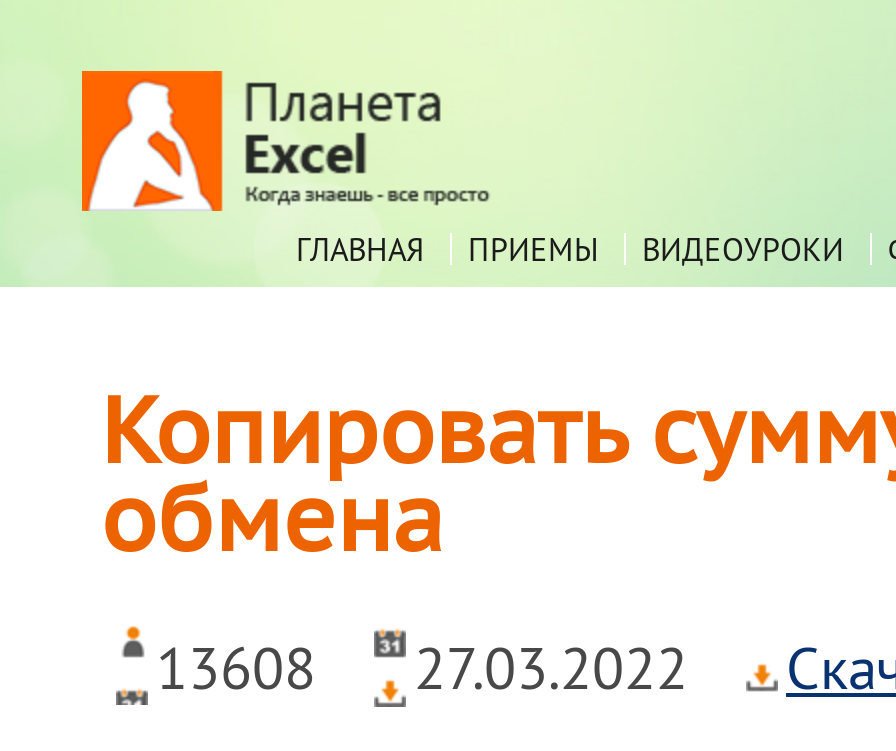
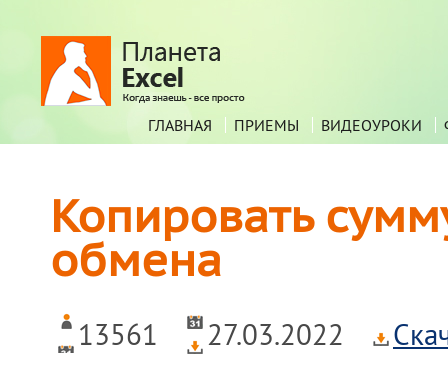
- 13608
+ 13561
